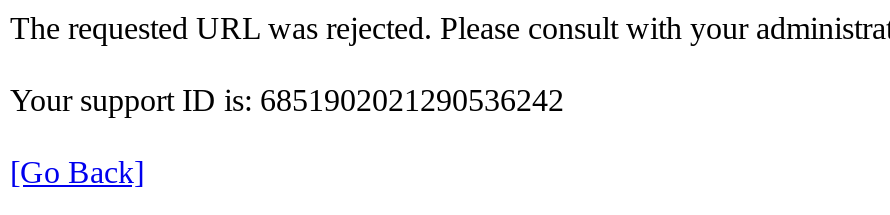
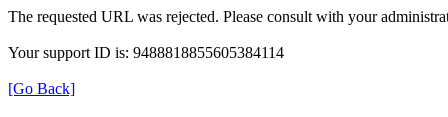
- Your support ID is: 6851902021290536242
+ Your support ID is: 9488818855605384114
